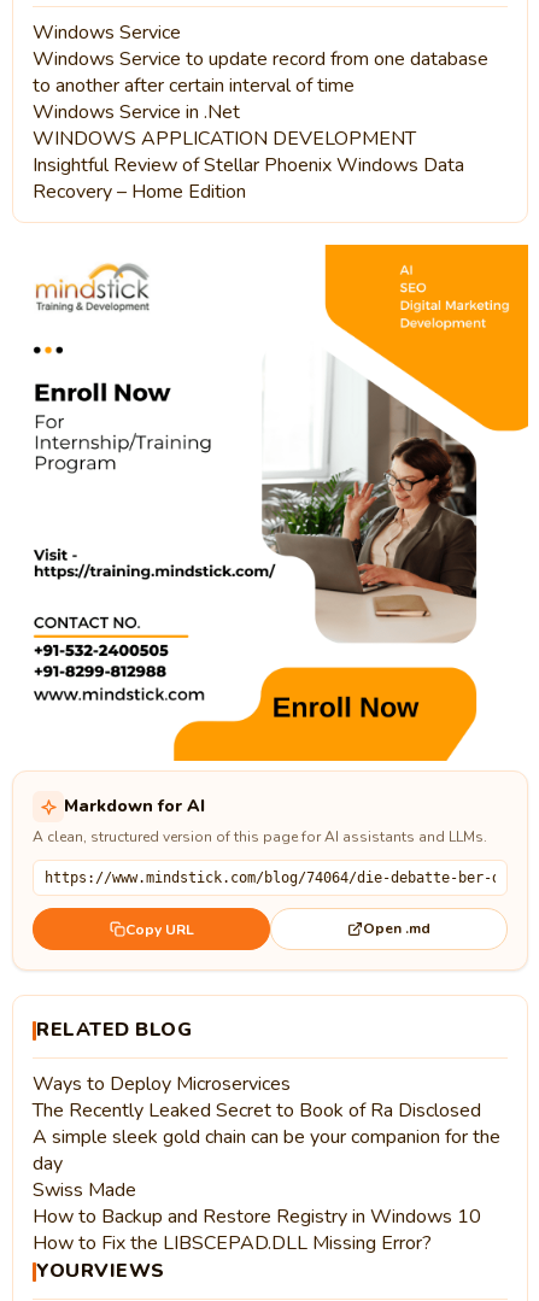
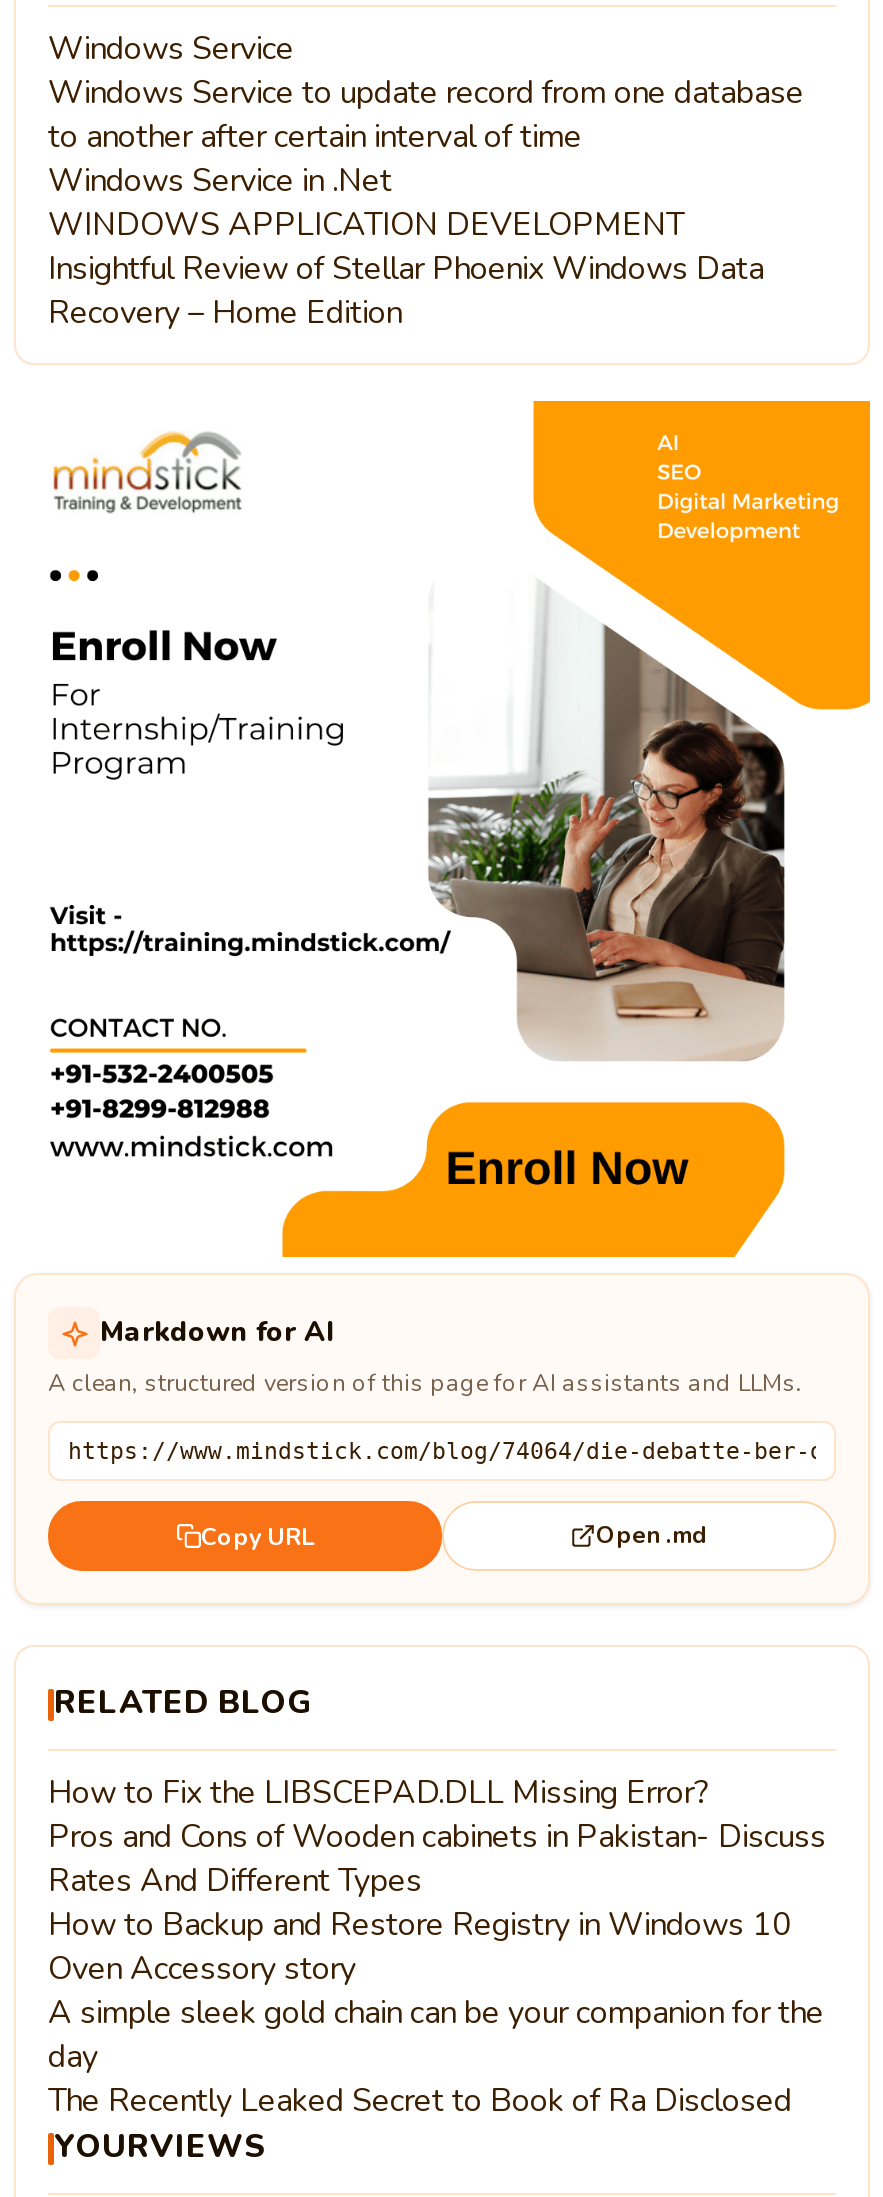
- Ways to Deploy Microservices
+ Pros and Cons of Wooden cabinets in Pakistan- Discuss
+ Rates And Different Types
+ Oven Accessory story

moved down: The Recently Leaked Secret to Book of Ra Disclosed

moved down: A simple sleek gold chain can be your companion for the | day

- Swiss Made

moved up: How to Backup and Restore Registry in Windows 10 | How to Fix the LIBSCEPAD.DLL Missing Error?
